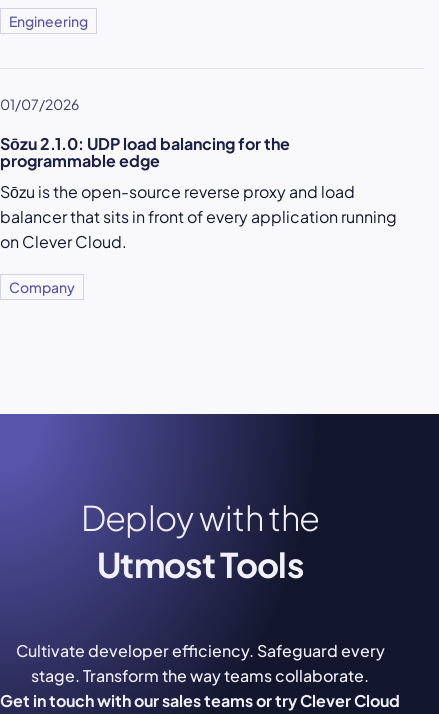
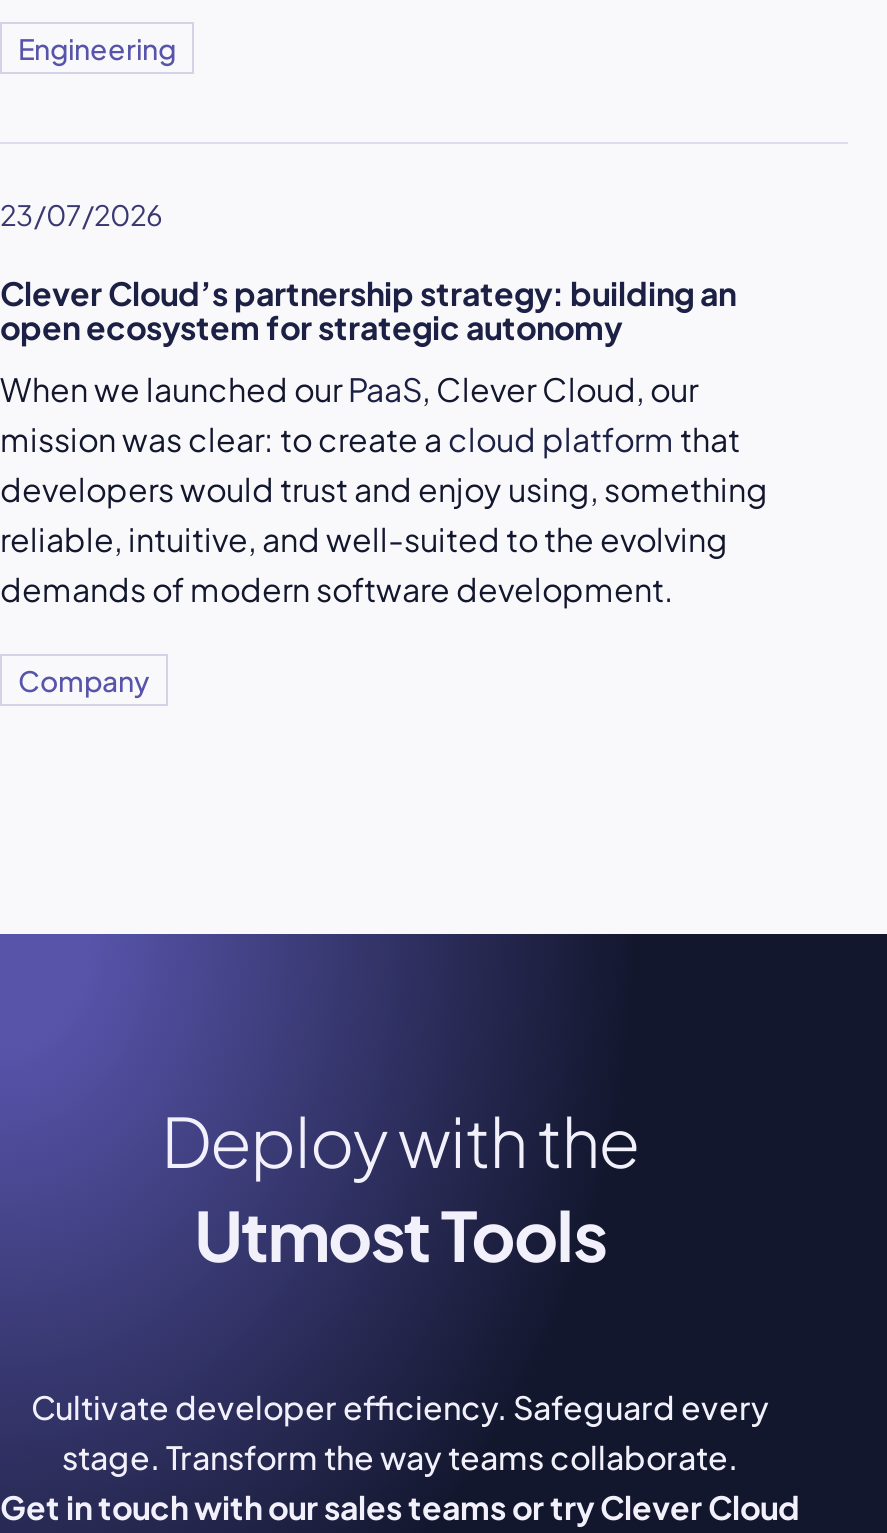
- 01/07/2026
+ 23/07/2026

- Sōzu 2.1.0: UDP load balancing for the
- programmable edge
+ Clever Cloud’s partnership strategy: building an
+ open ecosystem for strategic autonomy

- Sōzu is the open-source reverse proxy and load
- balancer that sits in front of every application running
- on Clever Cloud.
+ When we launched our PaaS, Clever Cloud, our
+ mission was clear: to create a cloud platform that
+ developers would trust and enjoy using, something
+ reliable, intuitive, and well-suited to the evolving
+ demands of modern software development.
